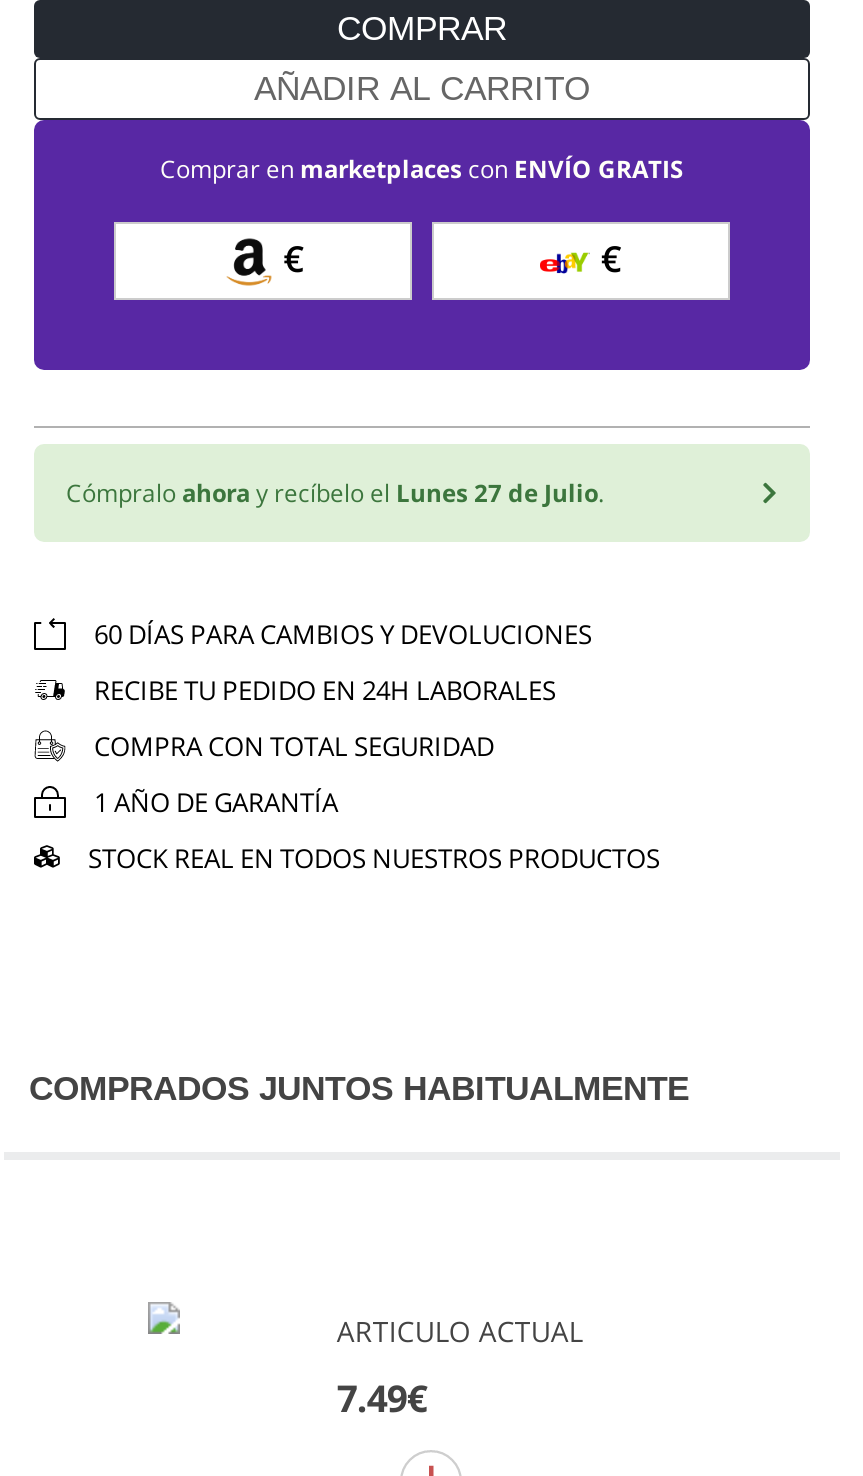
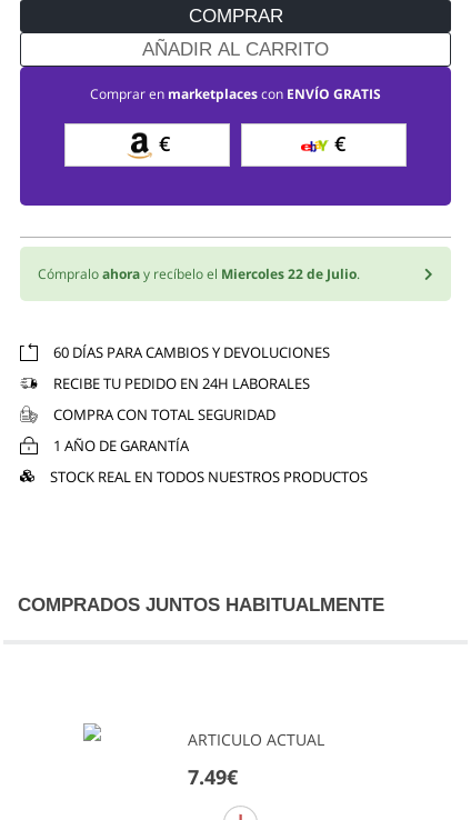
- Cómpralo ahora y recíbelo el Lunes 27 de Julio.
+ Cómpralo ahora y recíbelo el Miercoles 22 de Julio.
